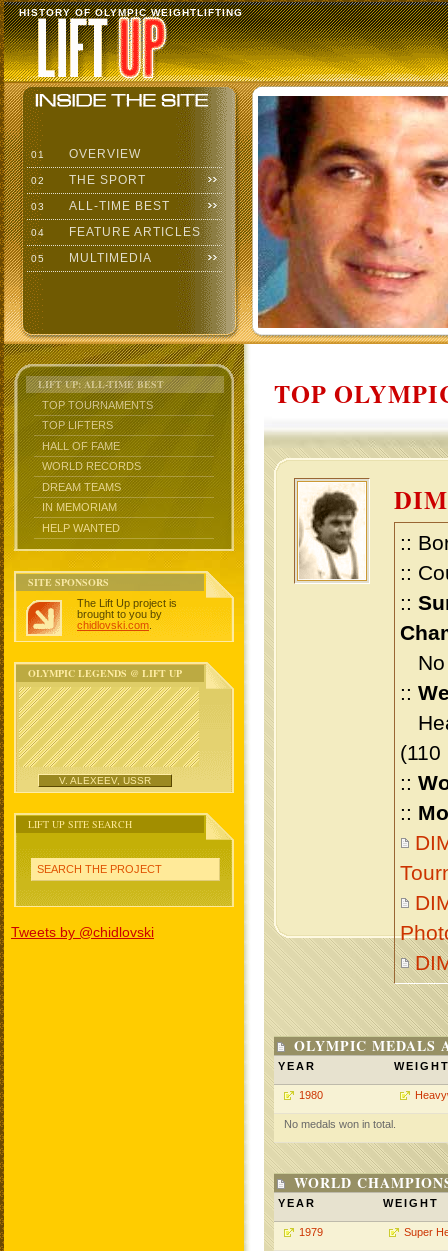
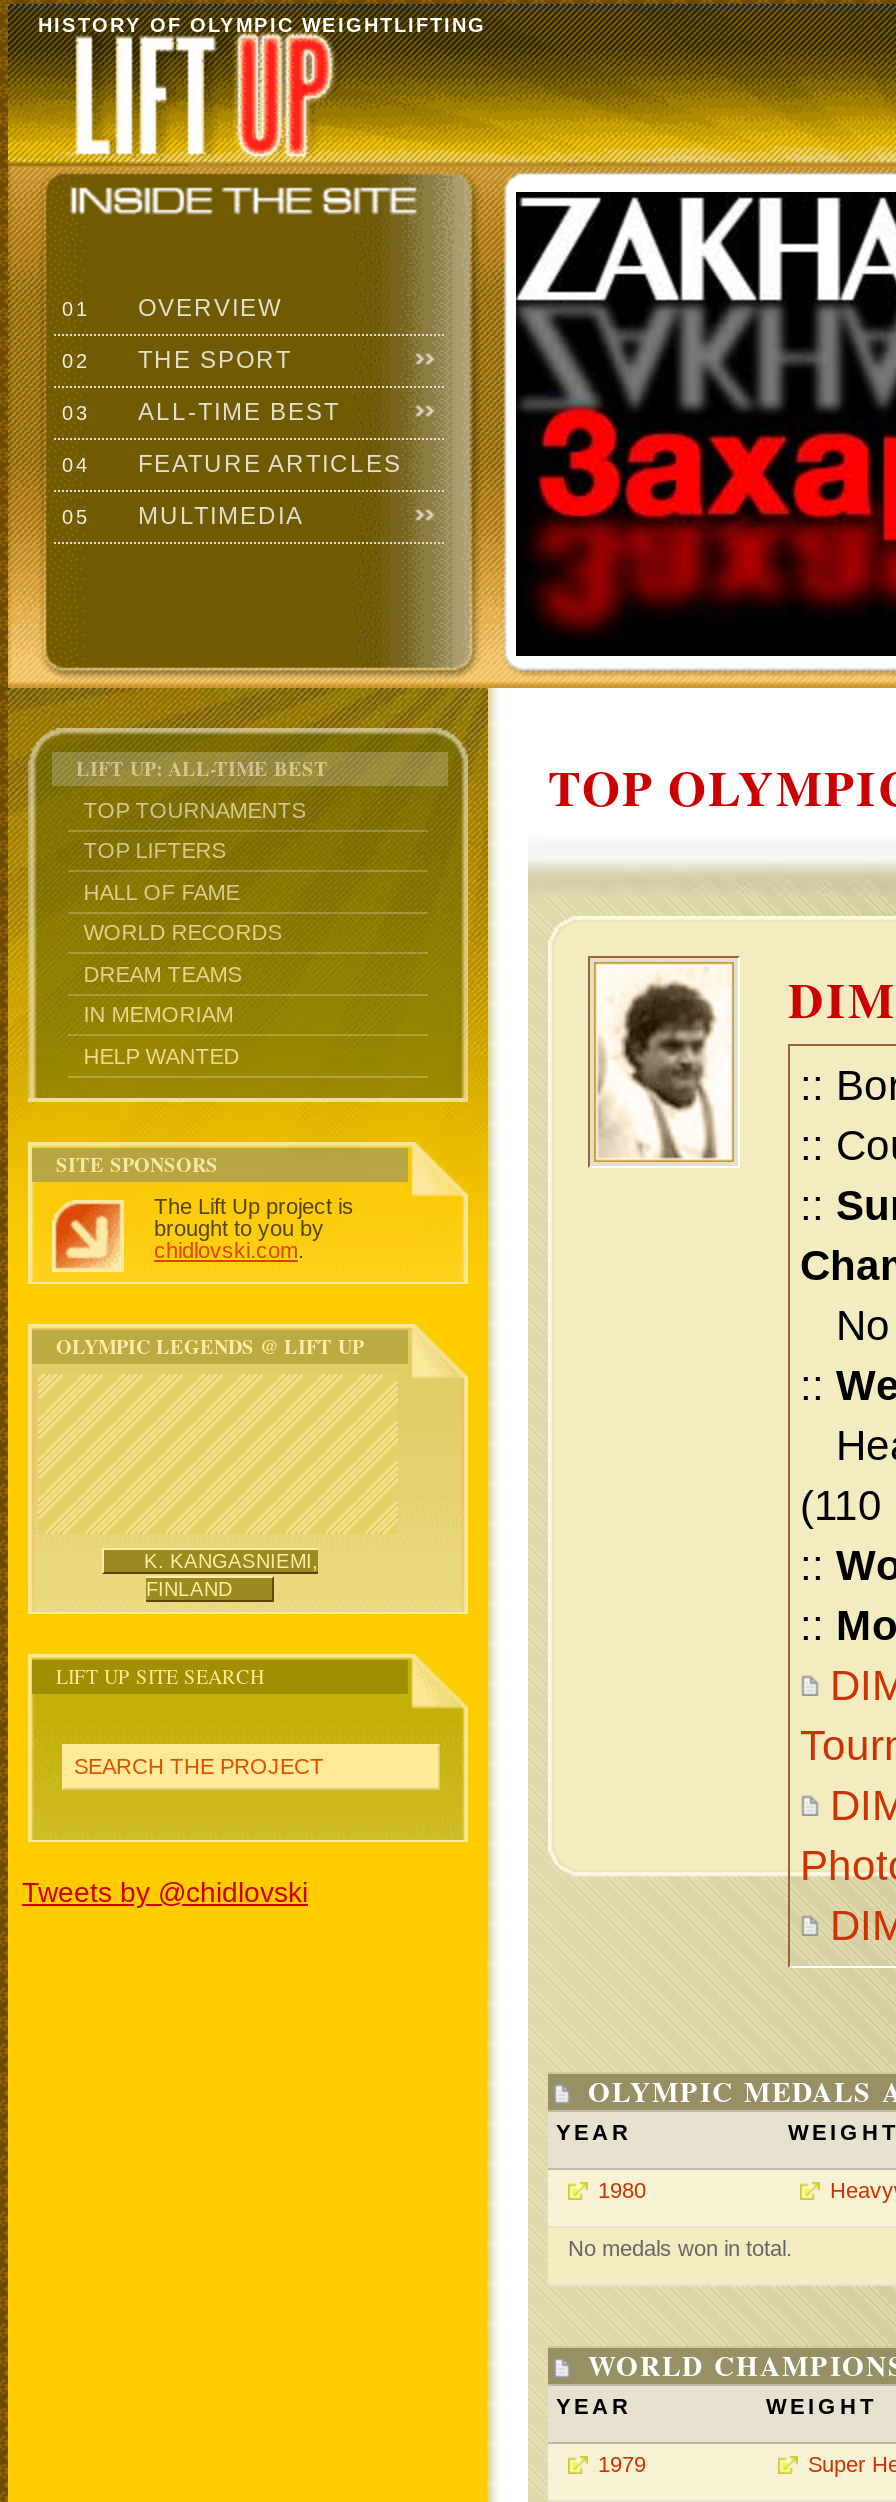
- [image]
+ [image]

- V. ALEXEEV, USSR
+ K. KANGASNIEMI,
+ FINLAND
